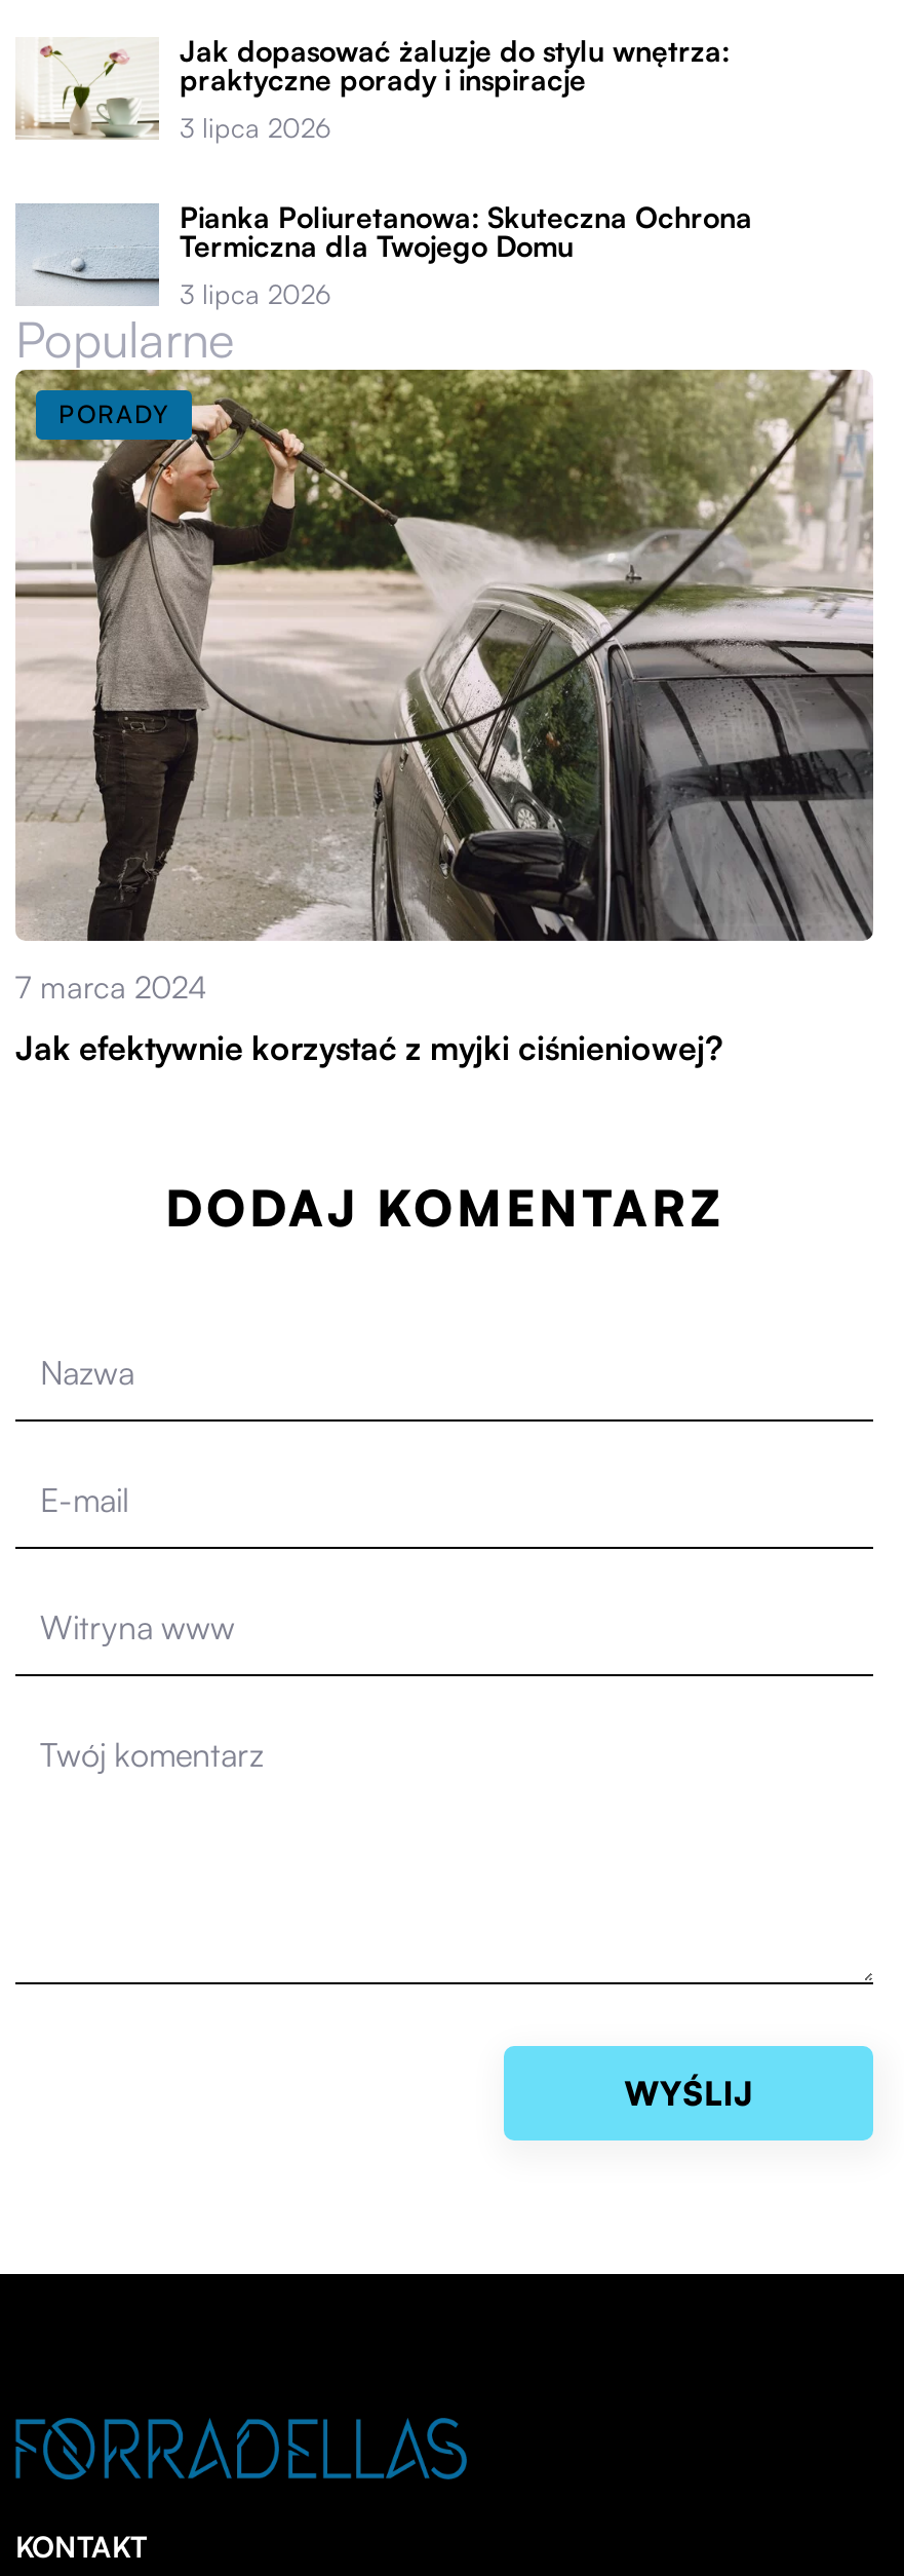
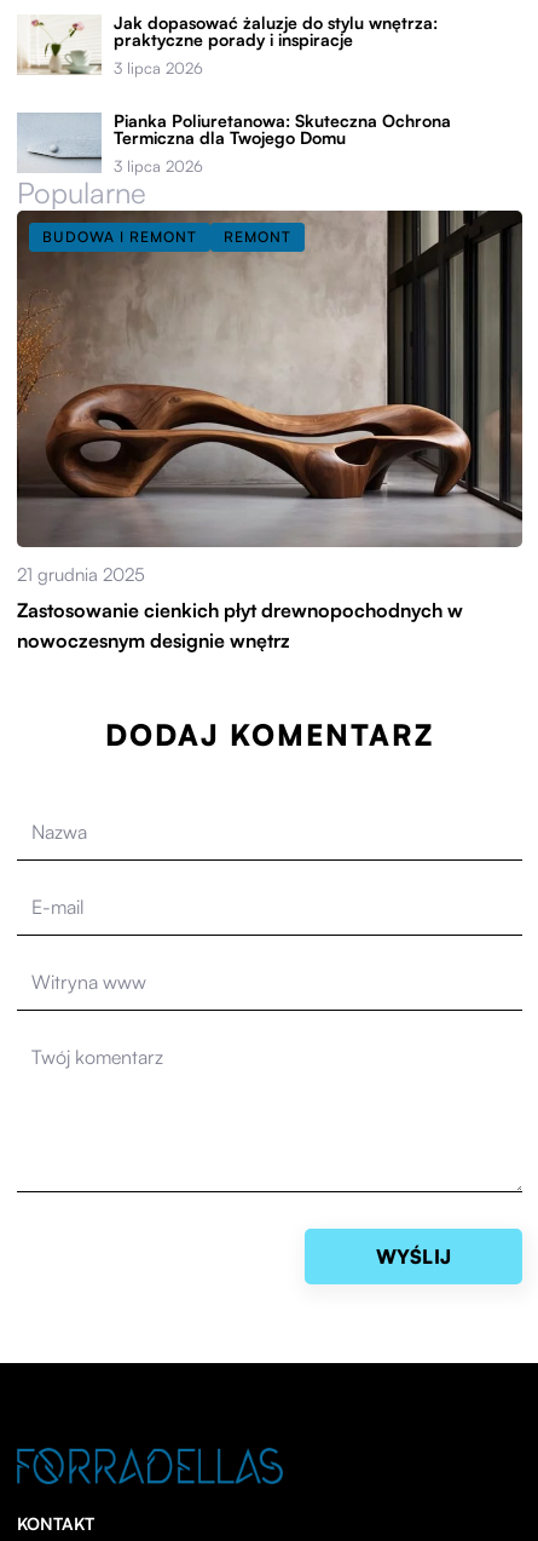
- [image]
- PORADY
+ [image]
+ BUDOWA I REMONT
+ REMONT

- 7 marca 2024
+ 21 grudnia 2025

- Jak efektywnie korzystać z myjki ciśnieniowej?
+ Zastosowanie cienkich płyt drewnopochodnych w
+ nowoczesnym designie wnętrz
